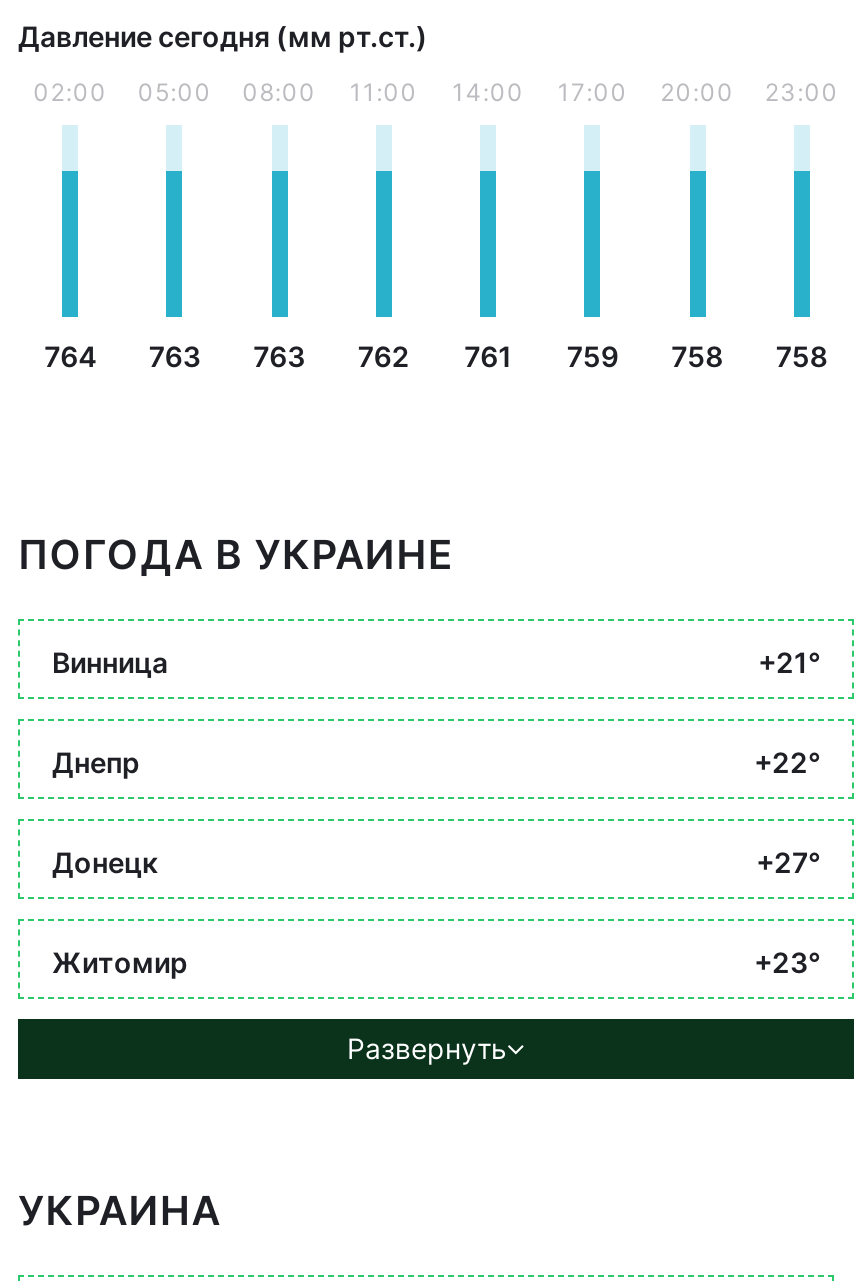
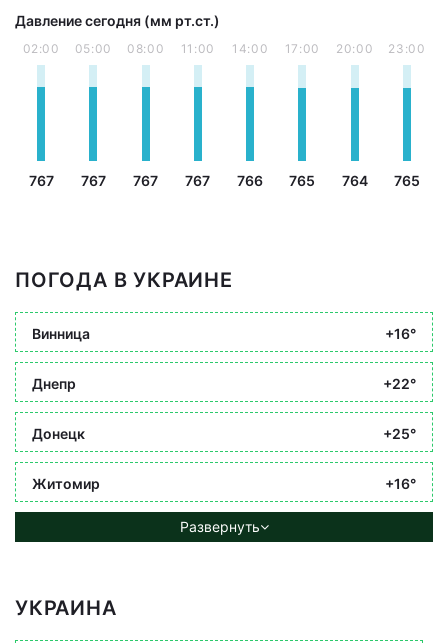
- 764
+ 767

- 763
+ 767

- 763
+ 767

- 762
+ 767

- 761
+ 766

- 759
+ 765

- 758
+ 764

- 758
+ 765

- +21°
+ +16°

- +27°
+ +25°

- +23°
+ +16°
